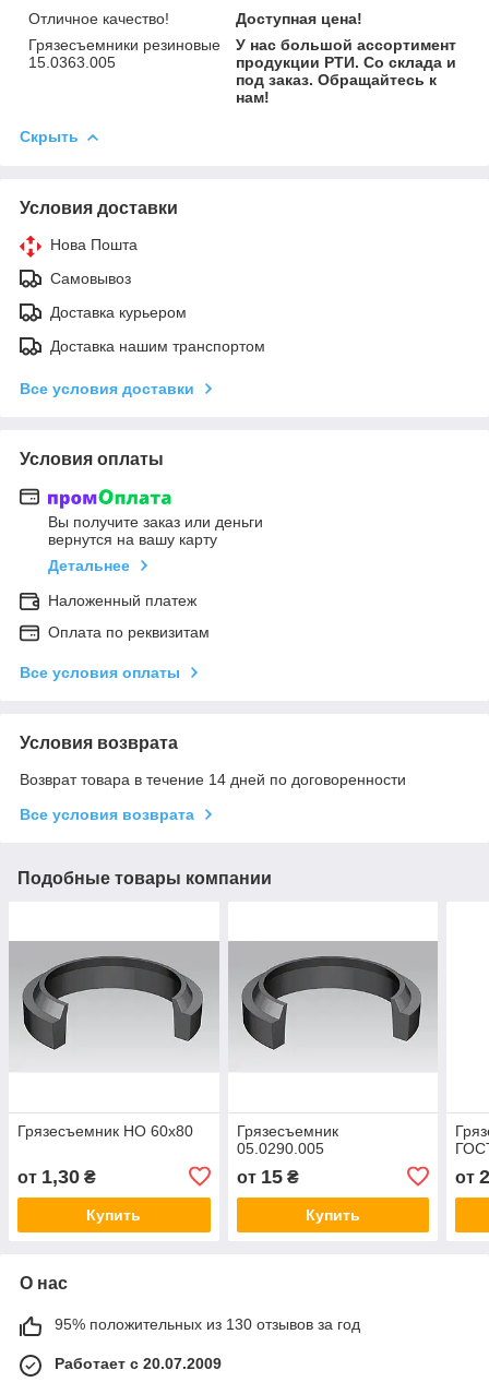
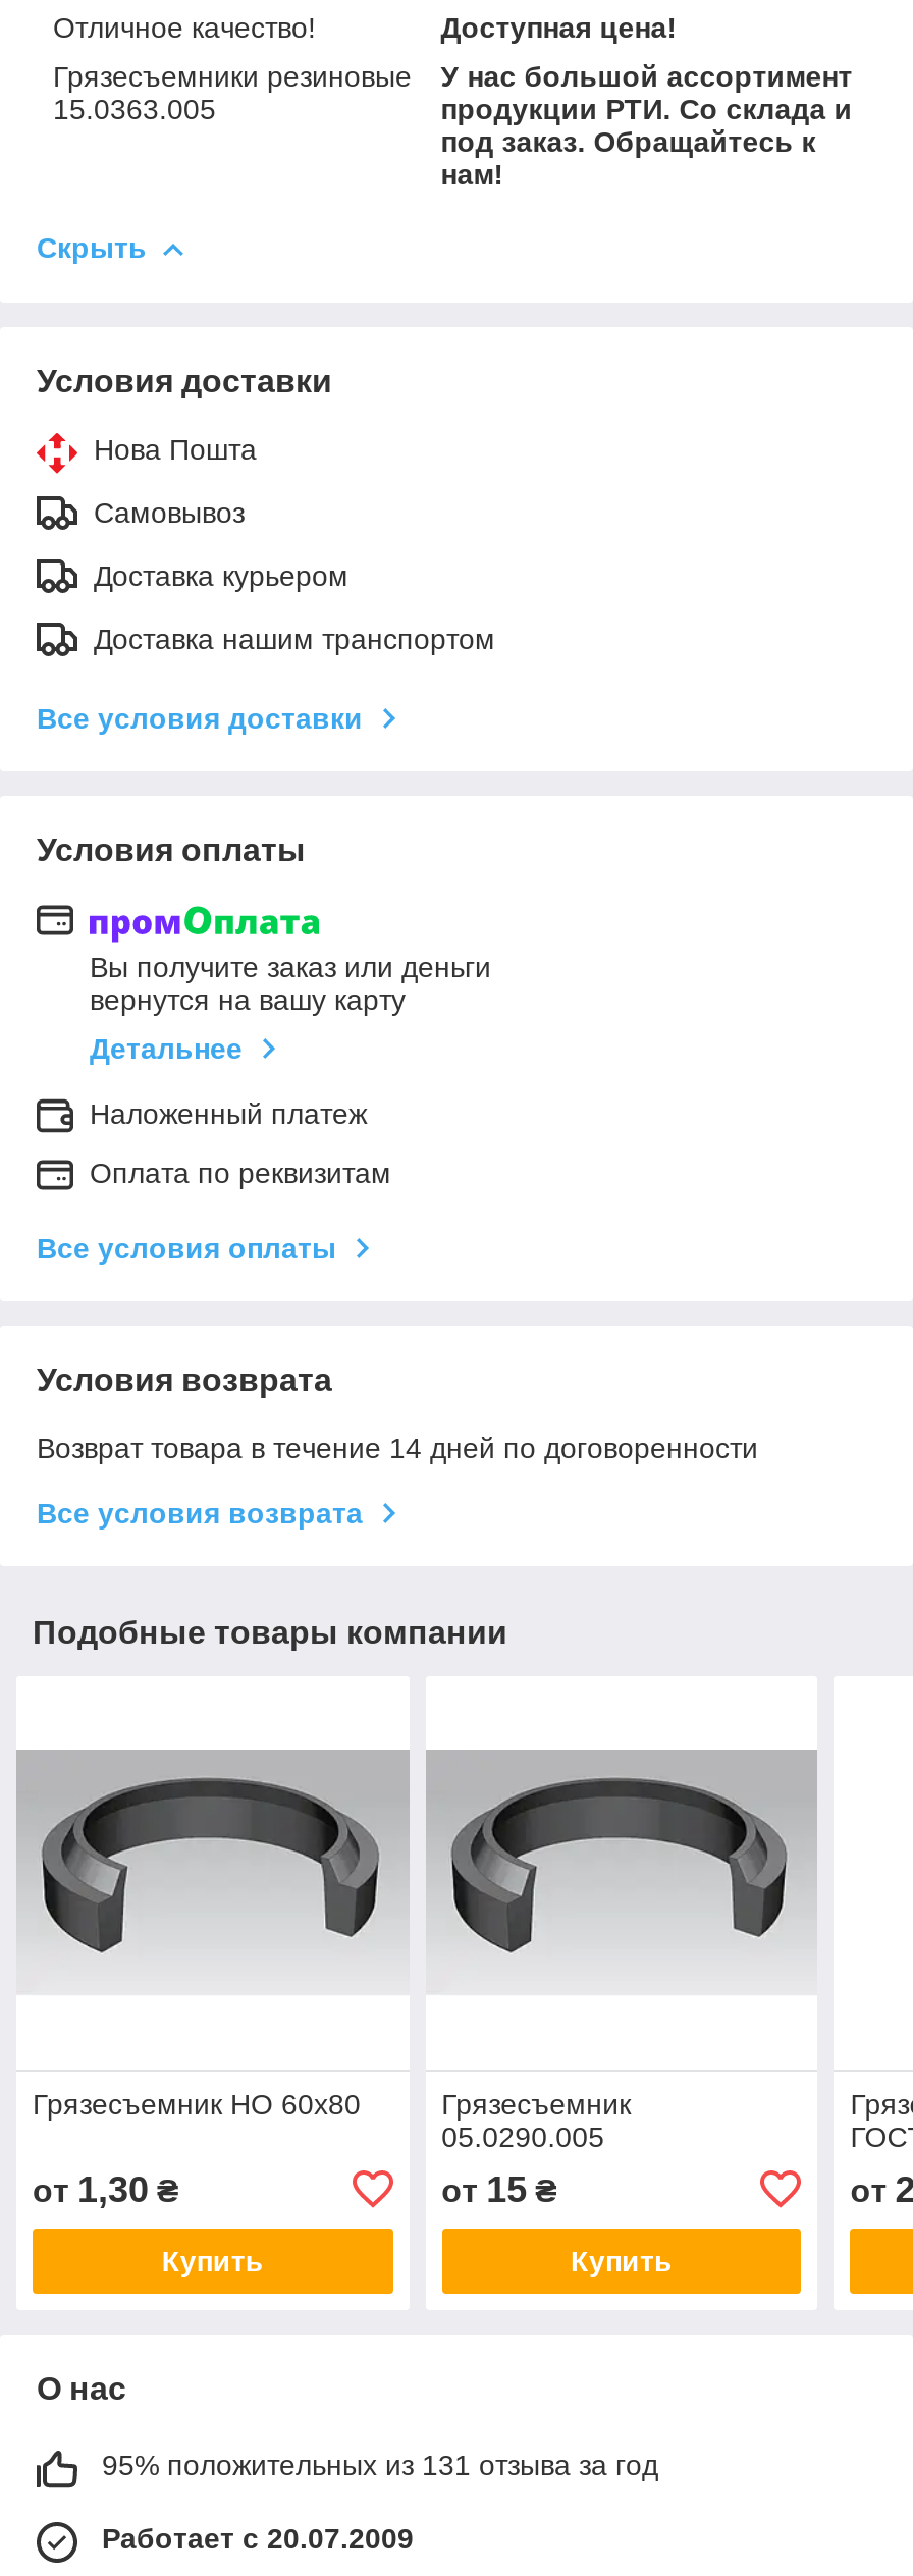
- 95% положительных из 130 отзывов за год
+ 95% положительных из 131 отзыва за год
